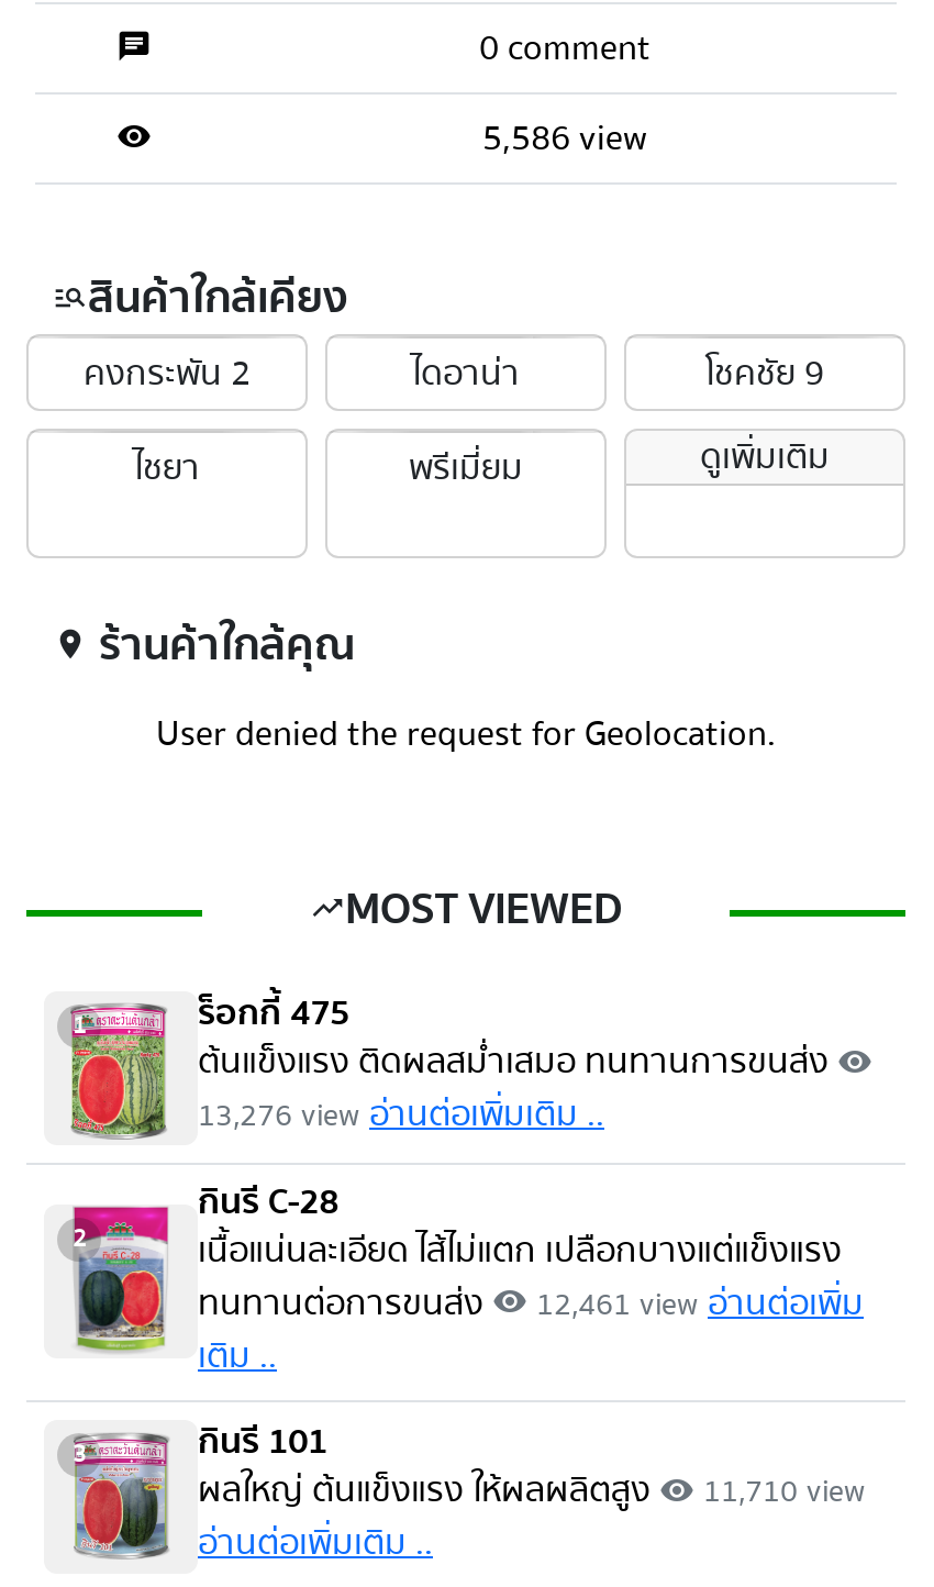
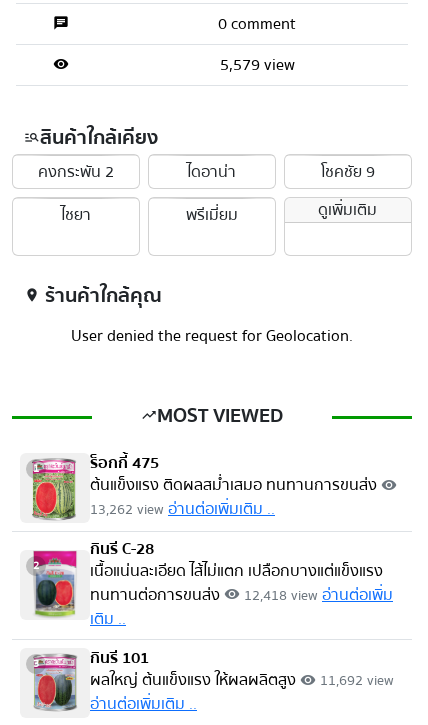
- 5,586 view
+ 5,579 view

- 13,276 view อ่านต่อเพิ่มเติม ..
+ 13,262 view อ่านต่อเพิ่มเติม ..

- ทนทานต่อการขนส่ง visibility 12,461 view อ่านต่อเพิ่ม
+ ทนทานต่อการขนส่ง visibility 12,418 view อ่านต่อเพิ่ม

- ผลใหญ่ ต้นแข็งแรง ให้ผลผลิตสูง visibility 11,710 view
+ ผลใหญ่ ต้นแข็งแรง ให้ผลผลิตสูง visibility 11,692 view
